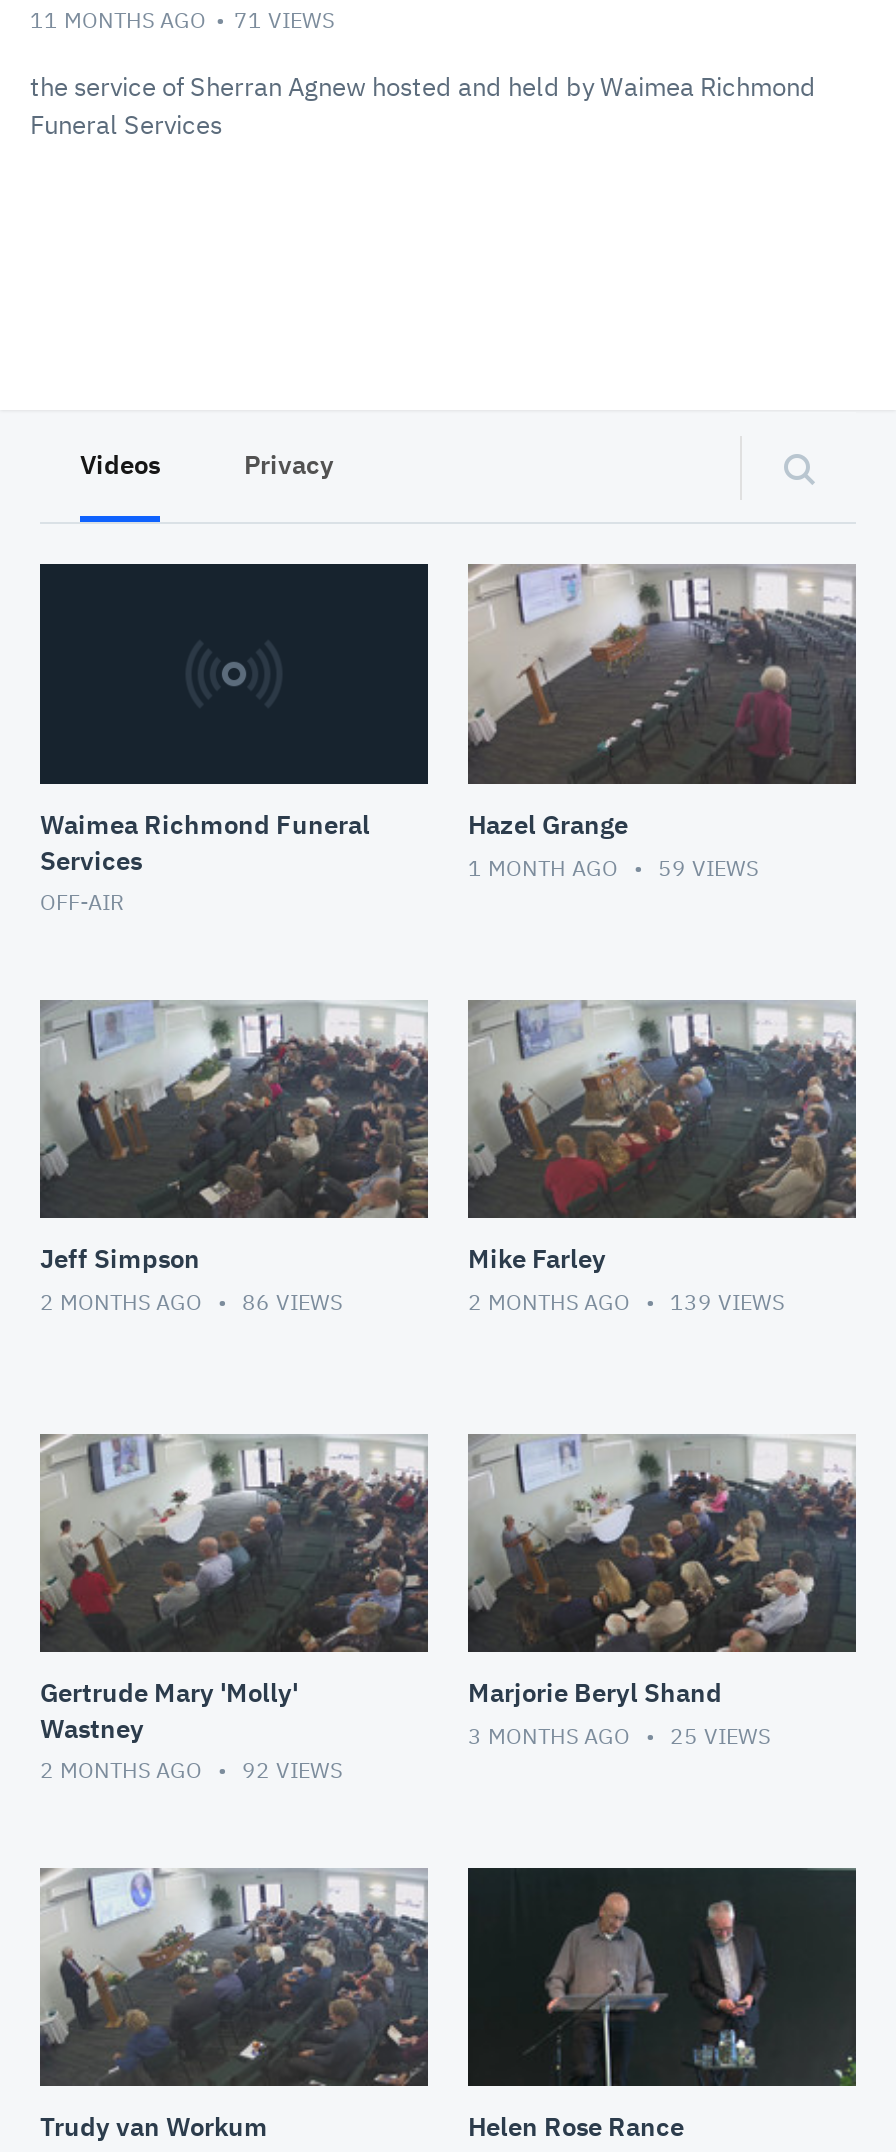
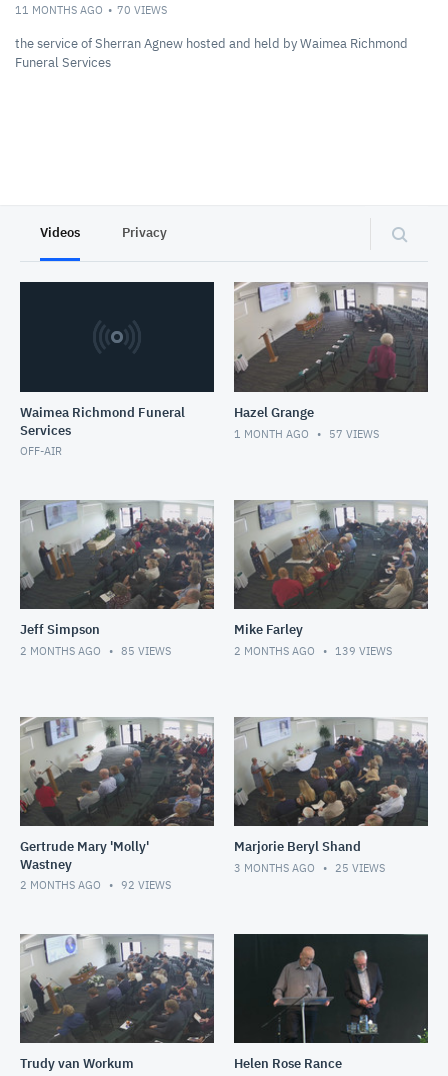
- 11 MONTHS AGO 71 VIEWS
+ 11 MONTHS AGO 70 VIEWS

- 1 MONTH AGO 59 VIEWS
+ 1 MONTH AGO 57 VIEWS

- 2 MONTHS AGO 86 VIEWS
+ 2 MONTHS AGO 85 VIEWS
